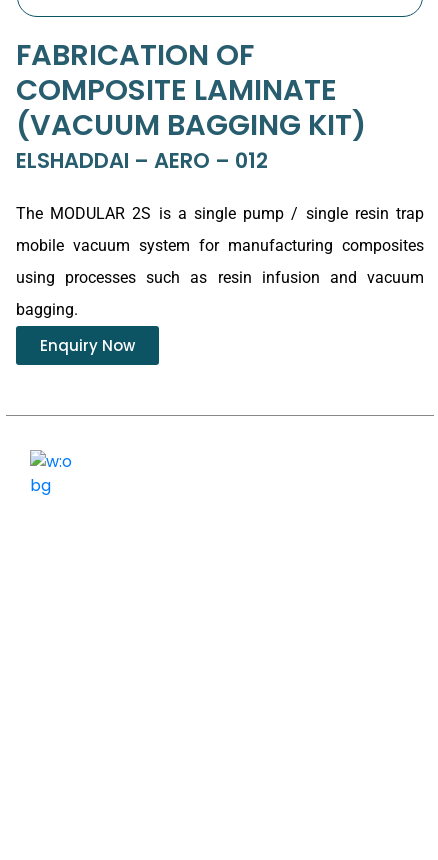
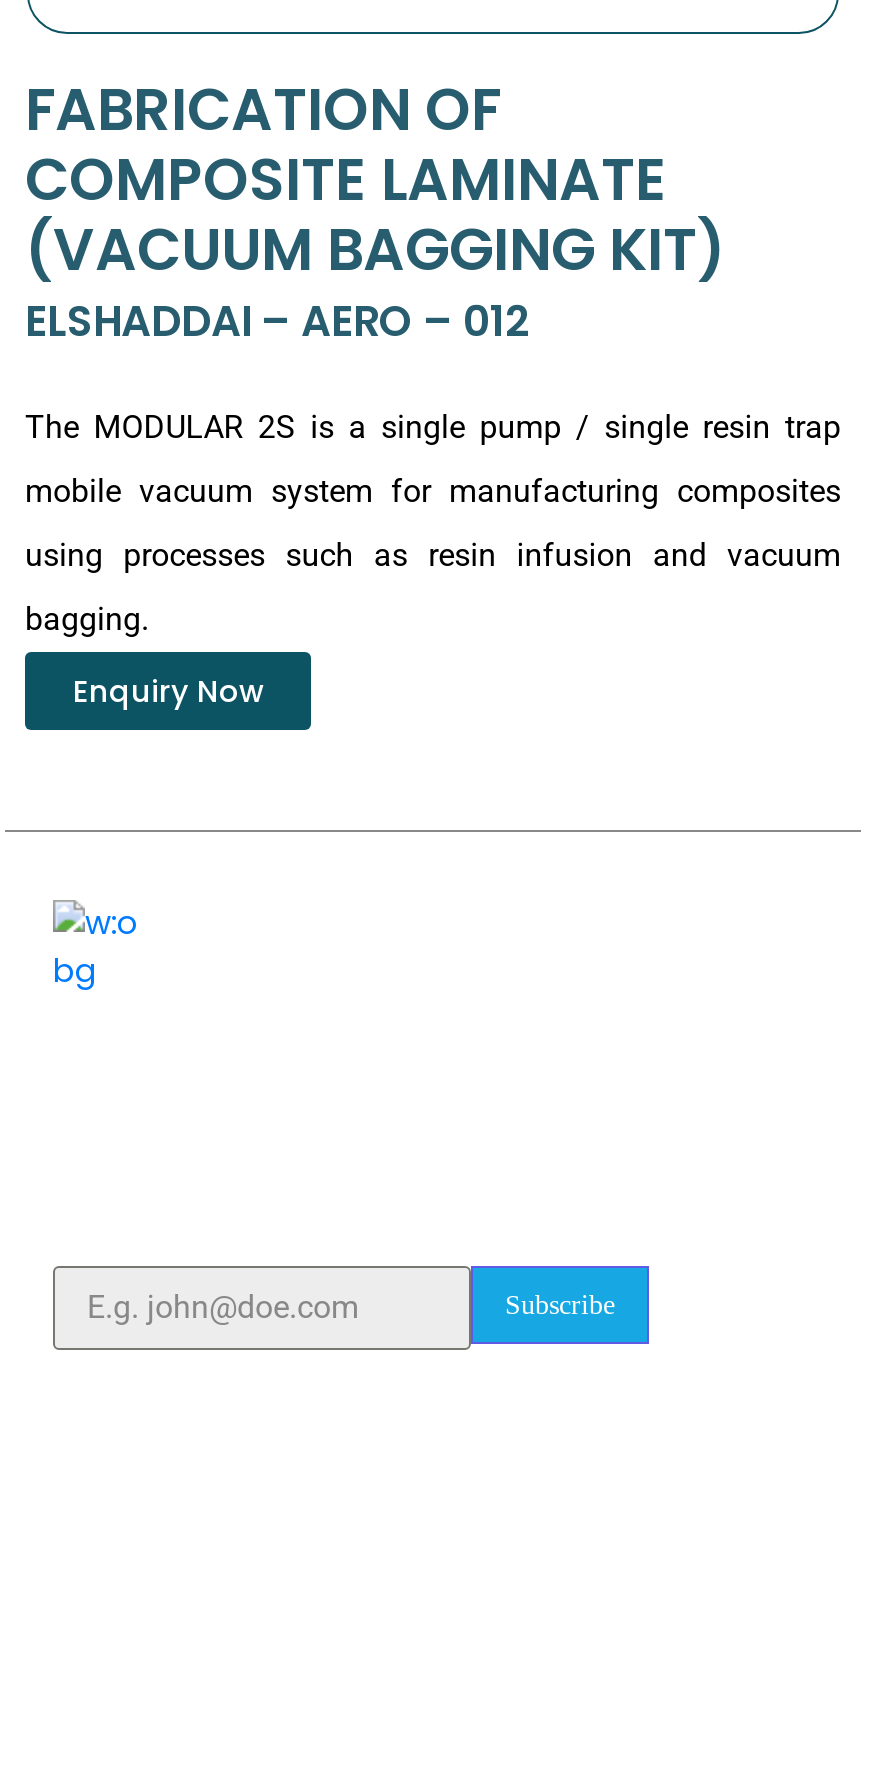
+ Subscribe
